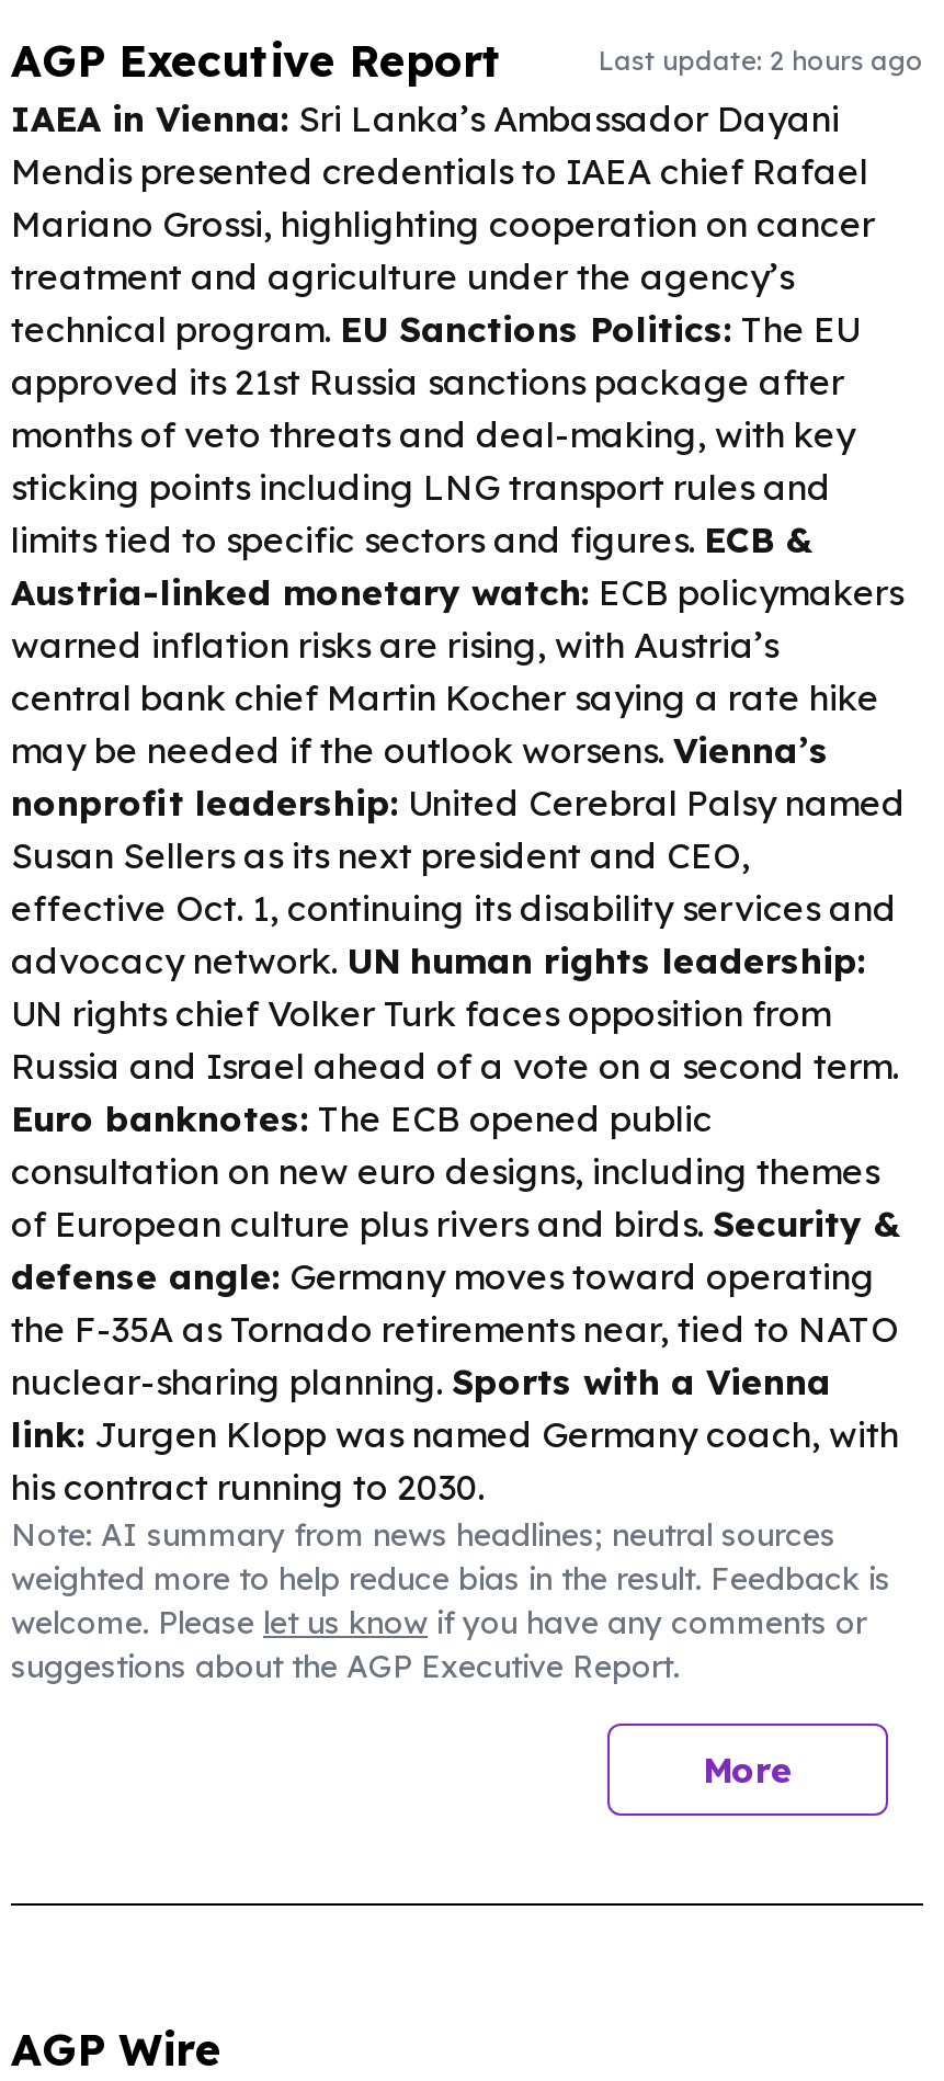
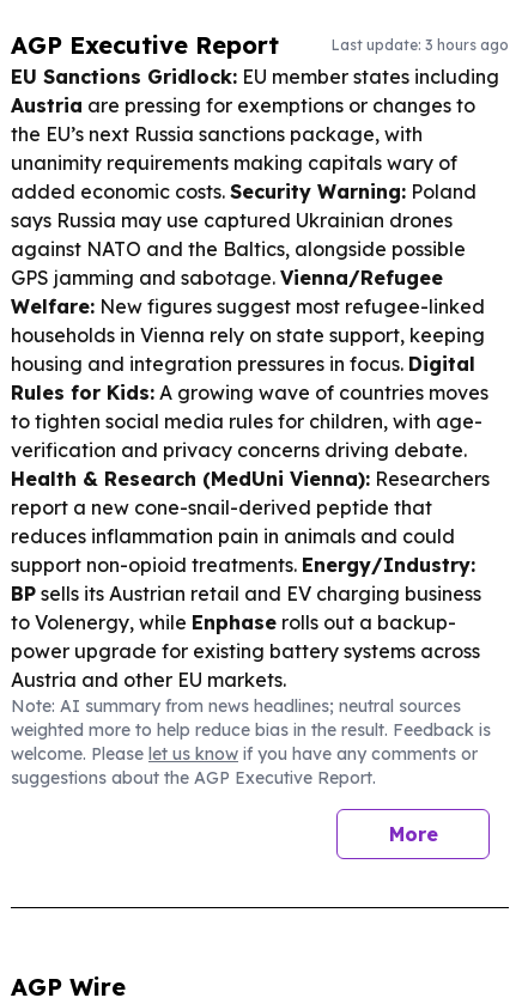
- Last update: 2 hours ago
- IAEA in Vienna: Sri Lanka’s Ambassador Dayani
- Mendis presented credentials to IAEA chief Rafael
- Mariano Grossi, highlighting cooperation on cancer
- treatment and agriculture under the agency’s
- technical program. EU Sanctions Politics: The EU
- approved its 21st Russia sanctions package after
- months of veto threats and deal-making, with key
- sticking points including LNG transport rules and
- limits tied to specific sectors and figures. ECB &
- Austria-linked monetary watch: ECB policymakers
- warned inflation risks are rising, with Austria’s
- central bank chief Martin Kocher saying a rate hike
- may be needed if the outlook worsens. Vienna’s
- nonprofit leadership: United Cerebral Palsy named
- Susan Sellers as its next president and CEO,
- effective Oct. 1, continuing its disability services and
- advocacy network. UN human rights leadership:
- UN rights chief Volker Turk faces opposition from
- Russia and Israel ahead of a vote on a second term.
- Euro banknotes: The ECB opened public
- consultation on new euro designs, including themes
- of European culture plus rivers and birds. Security &
- defense angle: Germany moves toward operating
- the F-35A as Tornado retirements near, tied to NATO
- nuclear-sharing planning. Sports with a Vienna
- link: Jurgen Klopp was named Germany coach, with
- his contract running to 2030.
+ Last update: 3 hours ago
+ EU Sanctions Gridlock: EU member states including
+ Austria are pressing for exemptions or changes to
+ the EU’s next Russia sanctions package, with
+ unanimity requirements making capitals wary of
+ added economic costs. Security Warning: Poland
+ says Russia may use captured Ukrainian drones
+ against NATO and the Baltics, alongside possible
+ GPS jamming and sabotage. Vienna/Refugee
+ Welfare: New figures suggest most refugee-linked
+ households in Vienna rely on state support, keeping
+ housing and integration pressures in focus. Digital
+ Rules for Kids: A growing wave of countries moves
+ to tighten social media rules for children, with age-
+ verification and privacy concerns driving debate.
+ Health & Research (MedUni Vienna): Researchers
+ report a new cone-snail-derived peptide that
+ reduces inflammation pain in animals and could
+ support non-opioid treatments. Energy/Industry:
+ BP sells its Austrian retail and EV charging business
+ to Volenergy, while Enphase rolls out a backup-
+ power upgrade for existing battery systems across
+ Austria and other EU markets.
